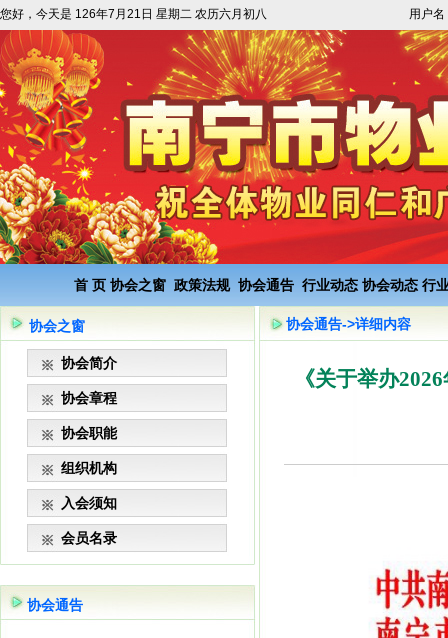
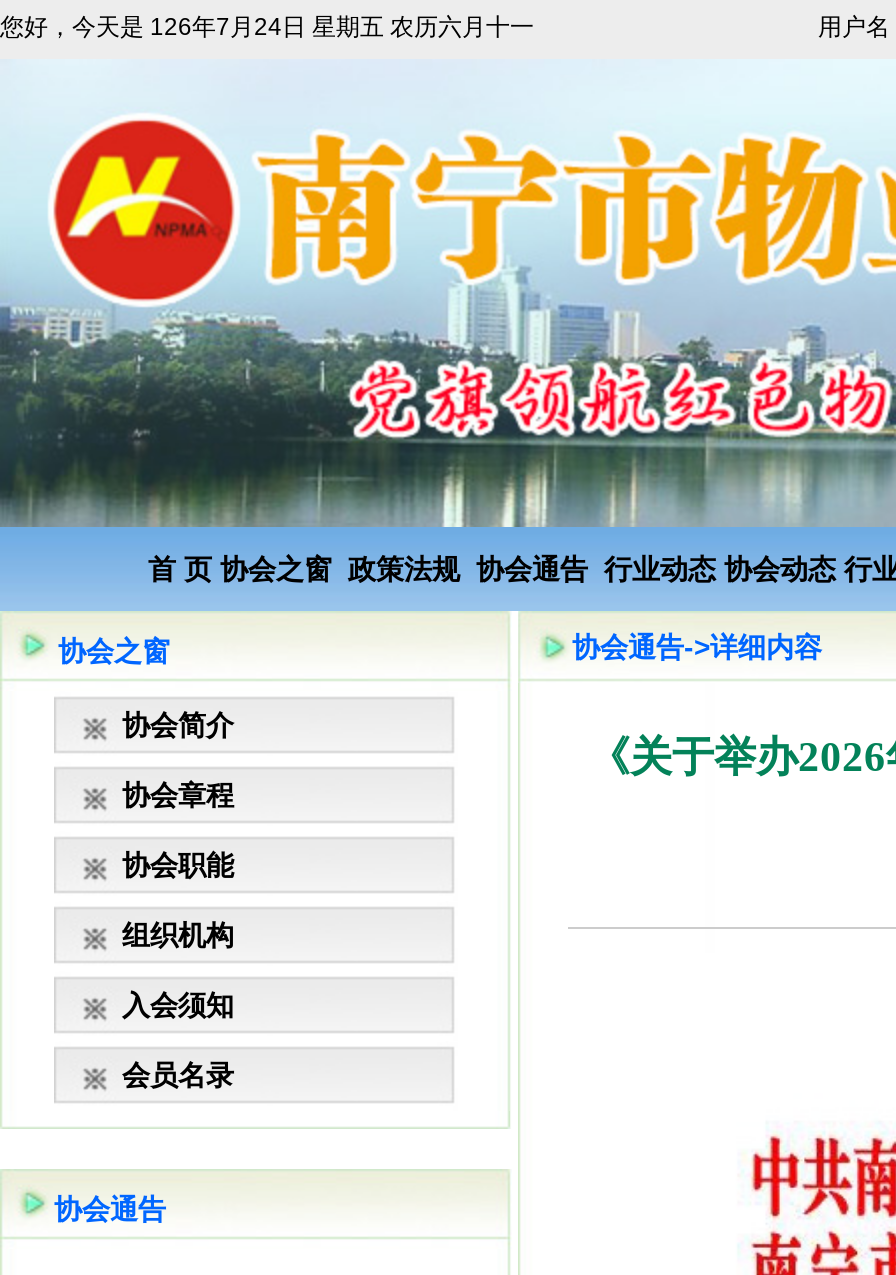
- 您好，今天是126年7月21日 星期二 农历六月初八
+ 您好，今天是126年7月24日 星期五 农历六月十一

- [image]
+ [image]
